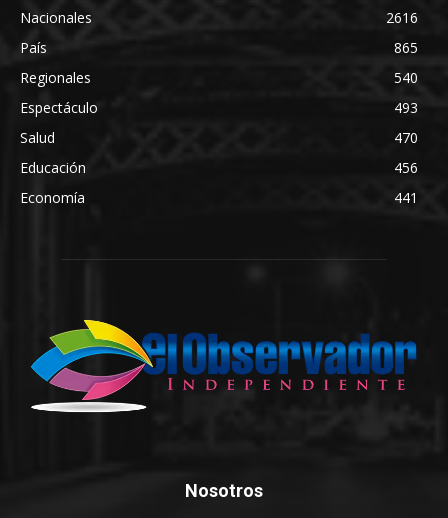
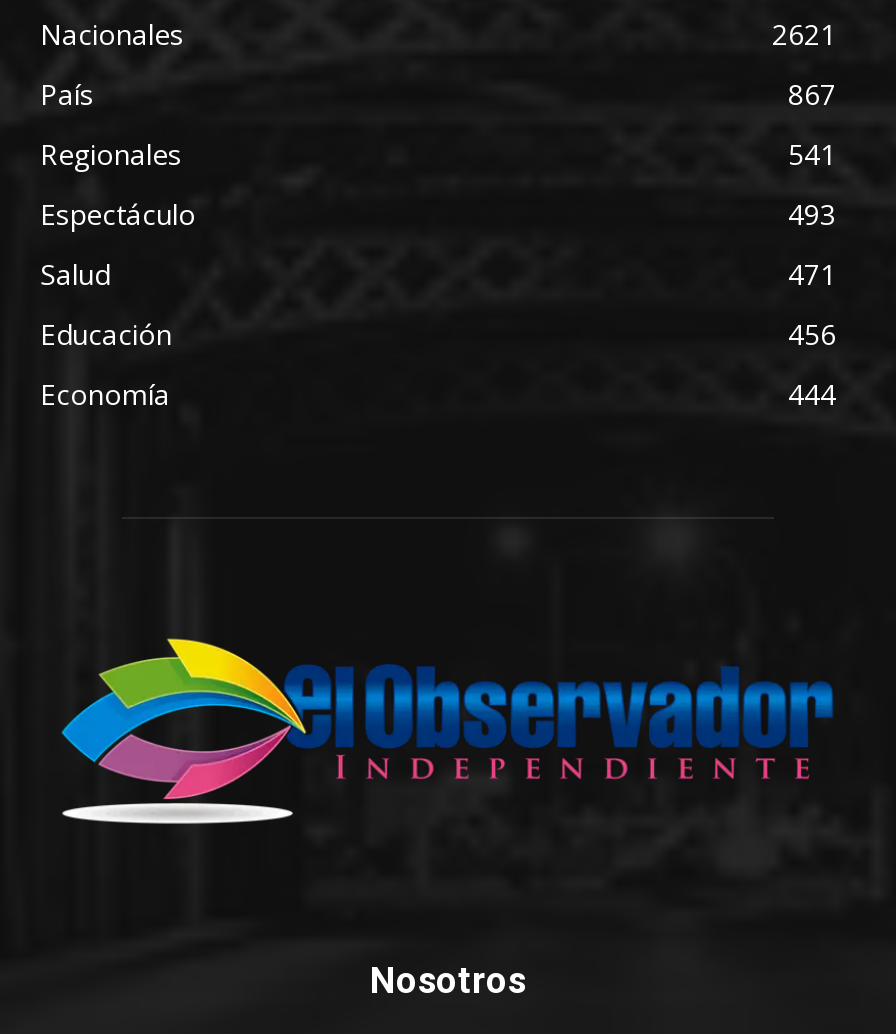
- 2616
+ 2621

- 865
+ 867

- 540
+ 541

- 470
+ 471

- 441
+ 444
